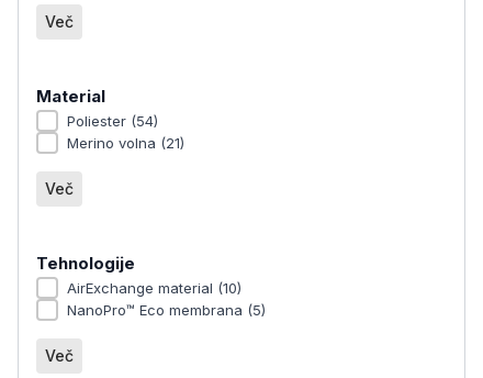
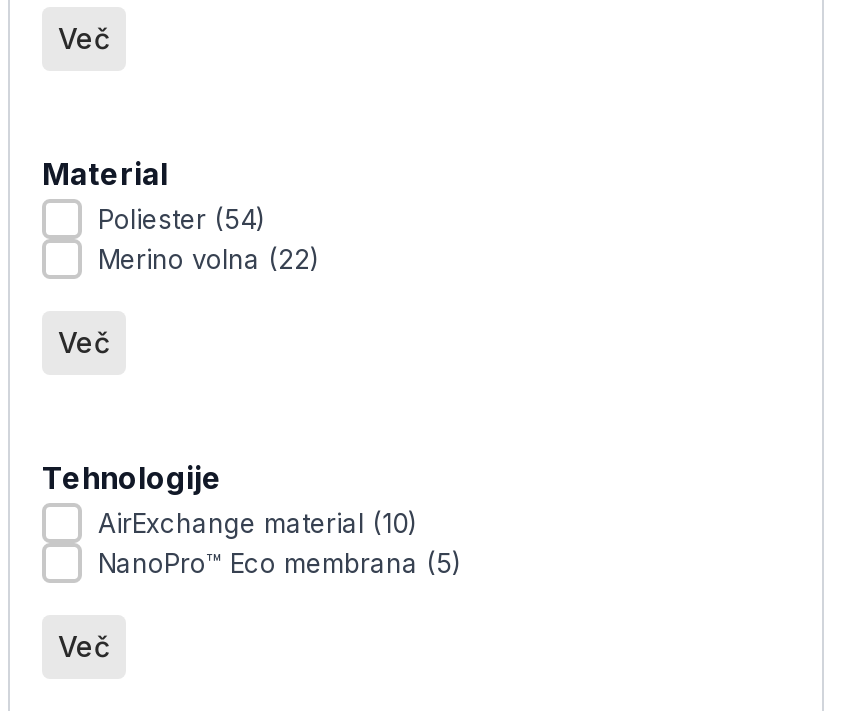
- Merino volna (21)
+ Merino volna (22)
